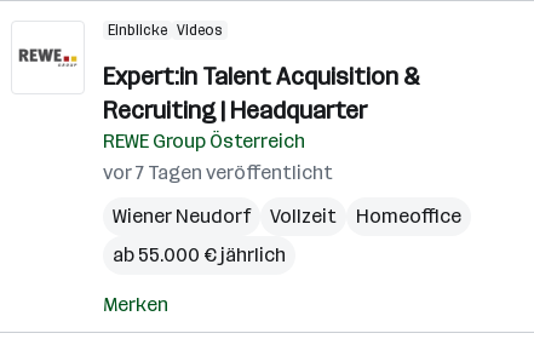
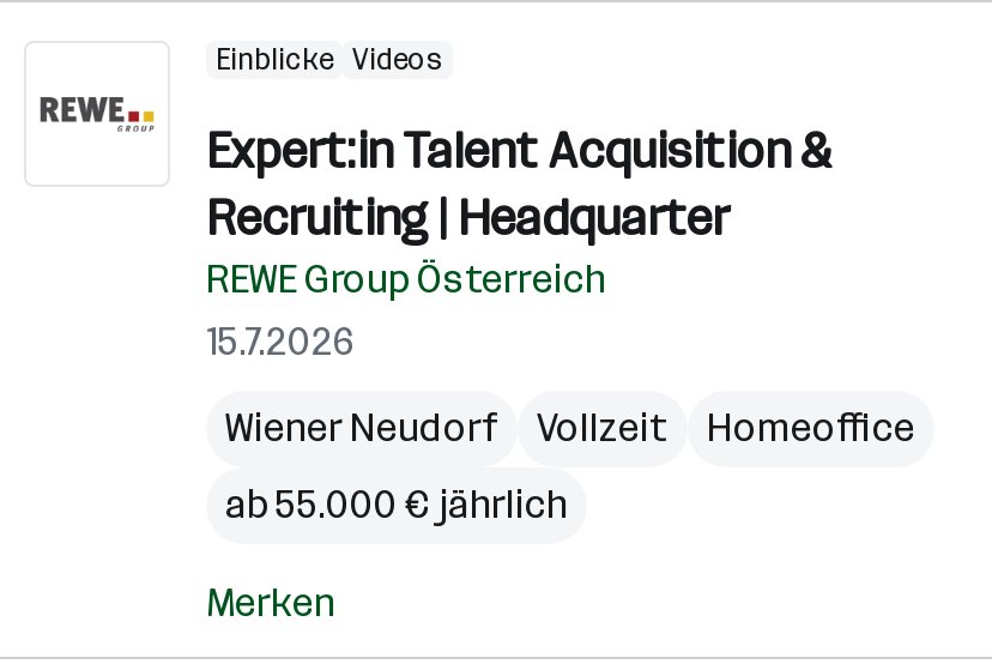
- vor 7 Tagen veröffentlicht
+ 15.7.2026
